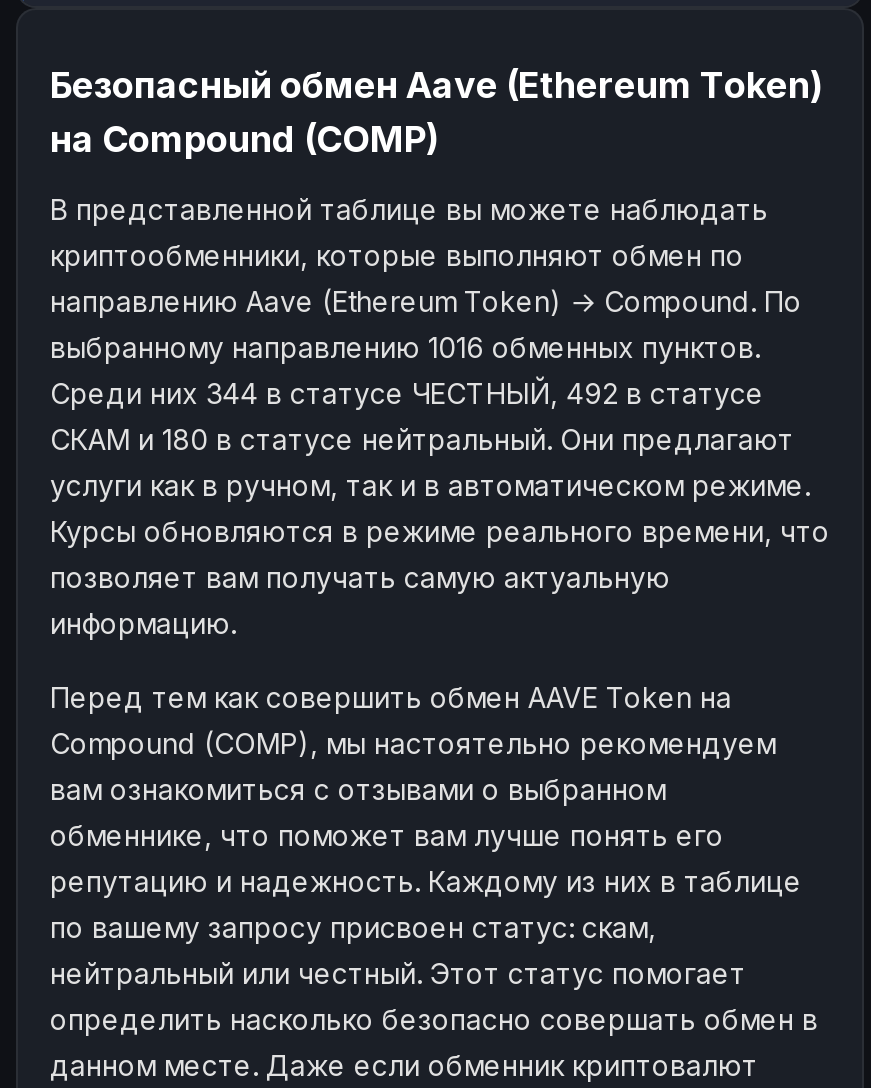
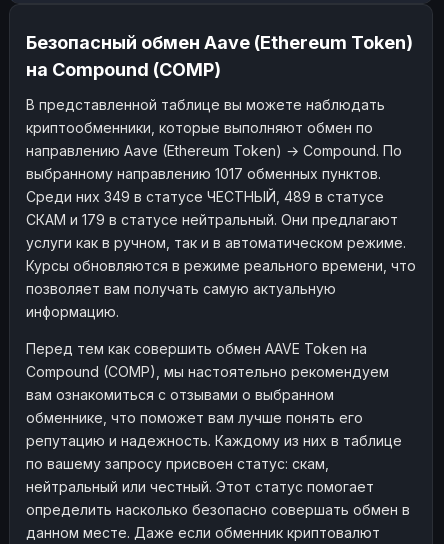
- выбранному направлению 1016 обменных пунктов.
+ выбранному направлению 1017 обменных пунктов.

- Среди них 344 в статусе ЧЕСТНЫЙ, 492 в статусе
+ Среди них 349 в статусе ЧЕСТНЫЙ, 489 в статусе

- СКАМ и 180 в статусе нейтральный. Они предлагают
+ СКАМ и 179 в статусе нейтральный. Они предлагают
